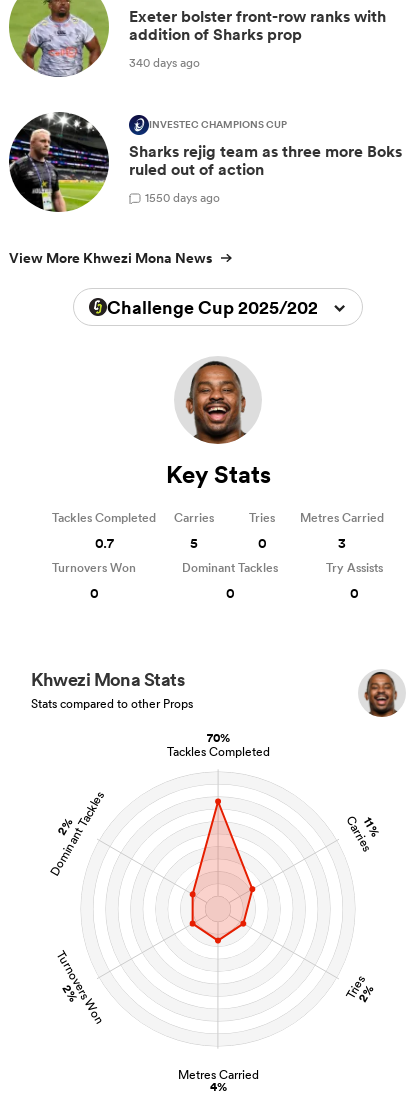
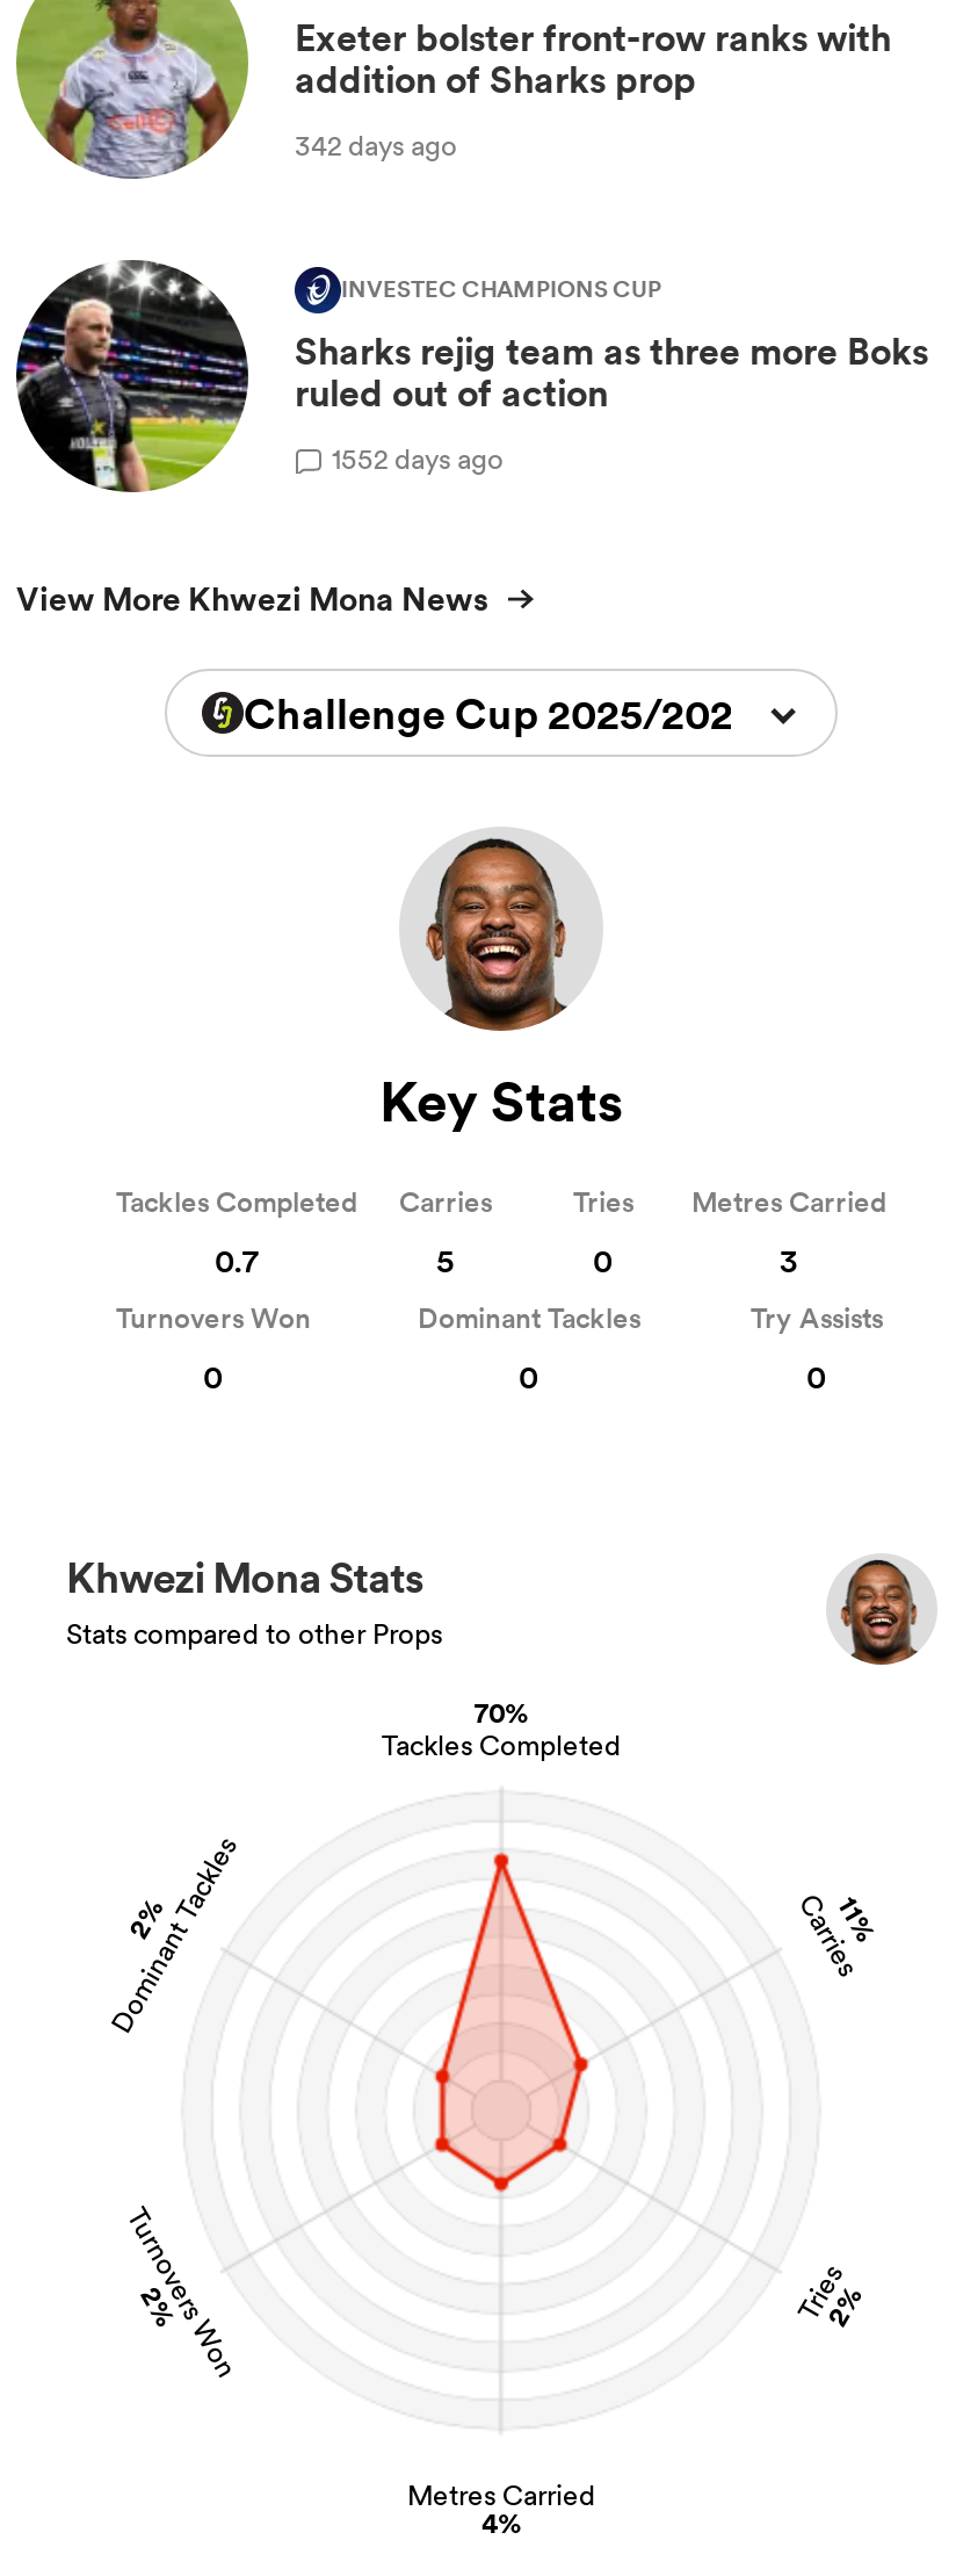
- 340 days ago
+ 342 days ago

- 1550 days ago
+ 1552 days ago
